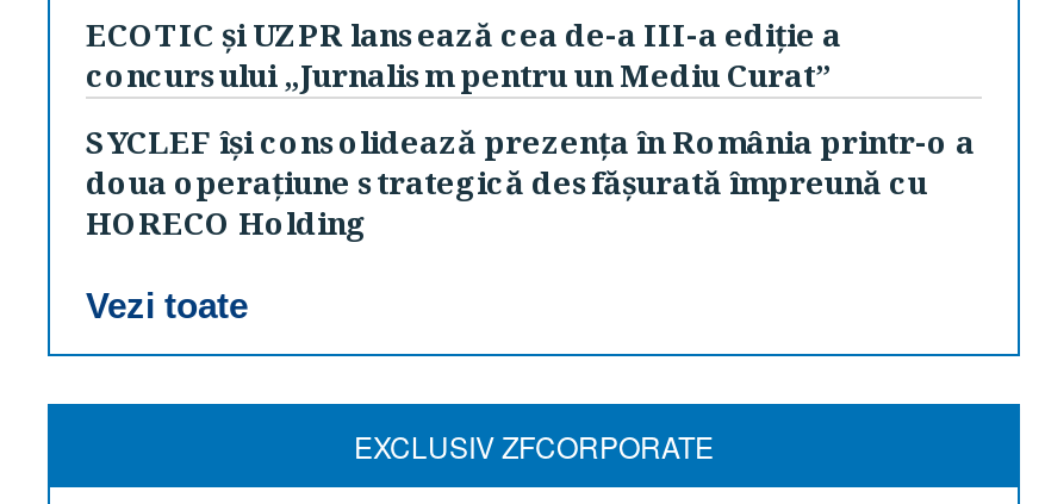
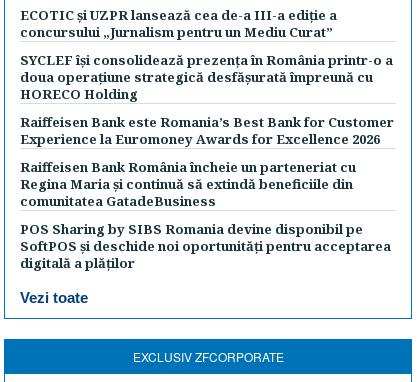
+ Raiffeisen Bank este Romania’s Best Bank for Customer
+ Experience la Euromoney Awards for Excellence 2026
+ Raiffeisen Bank România încheie un parteneriat cu
+ Regina Maria și continuă să extindă beneficiile din
+ comunitatea GatadeBusiness
+ POS Sharing by SIBS Romania devine disponibil pe
+ SoftPOS și deschide noi oportunități pentru acceptarea
+ digitală a plăților
